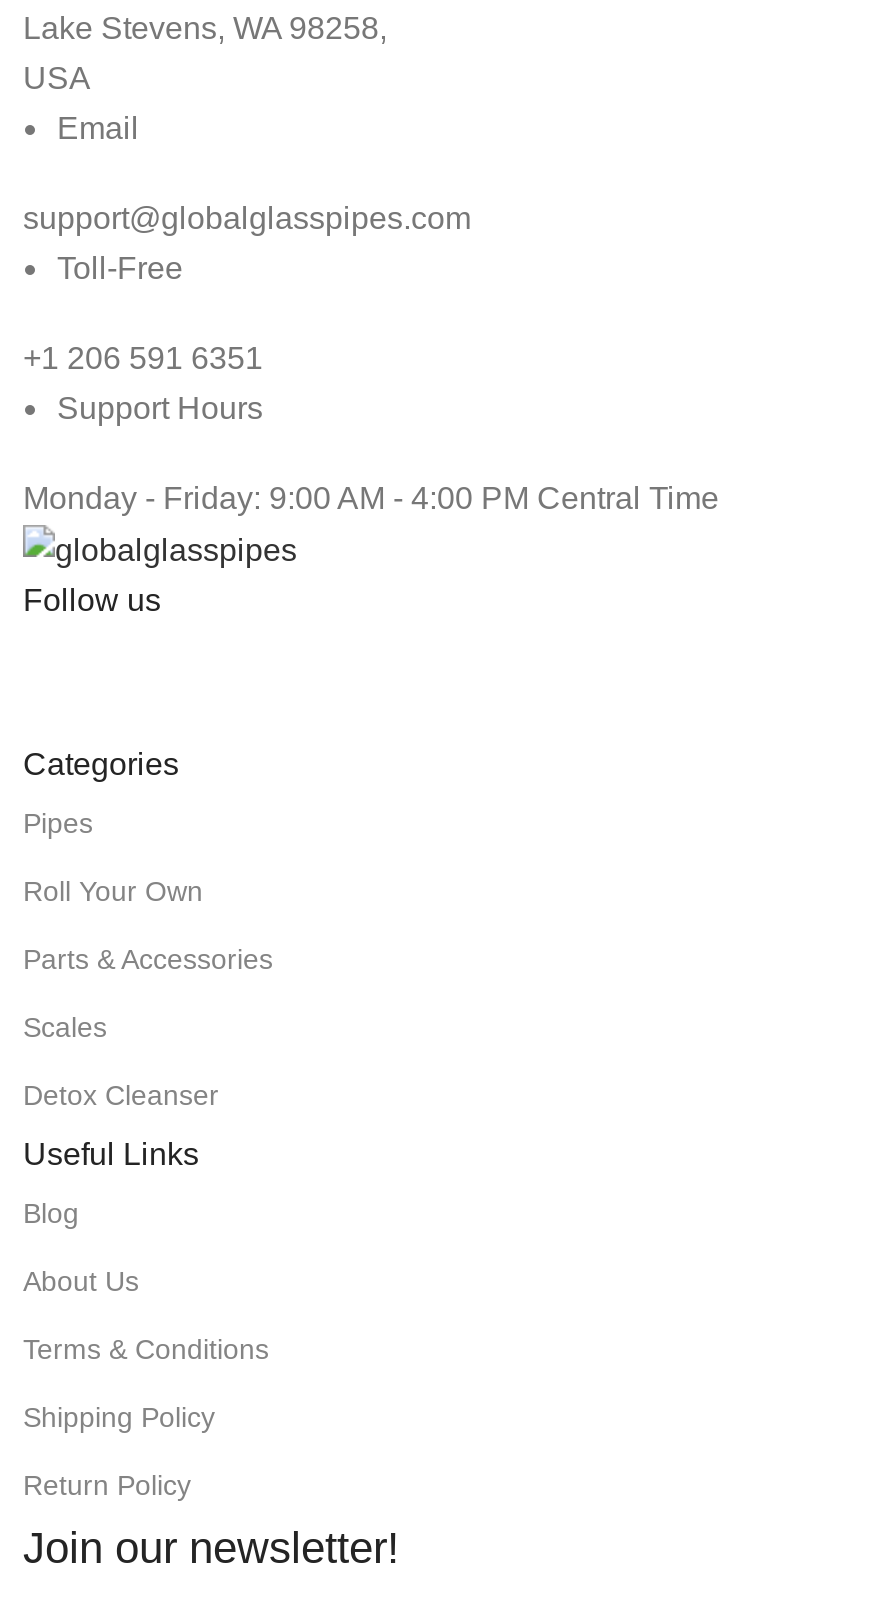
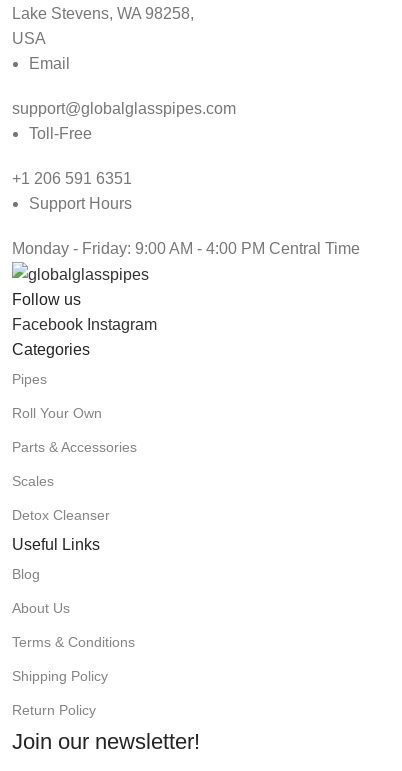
+ Facebook Instagram
